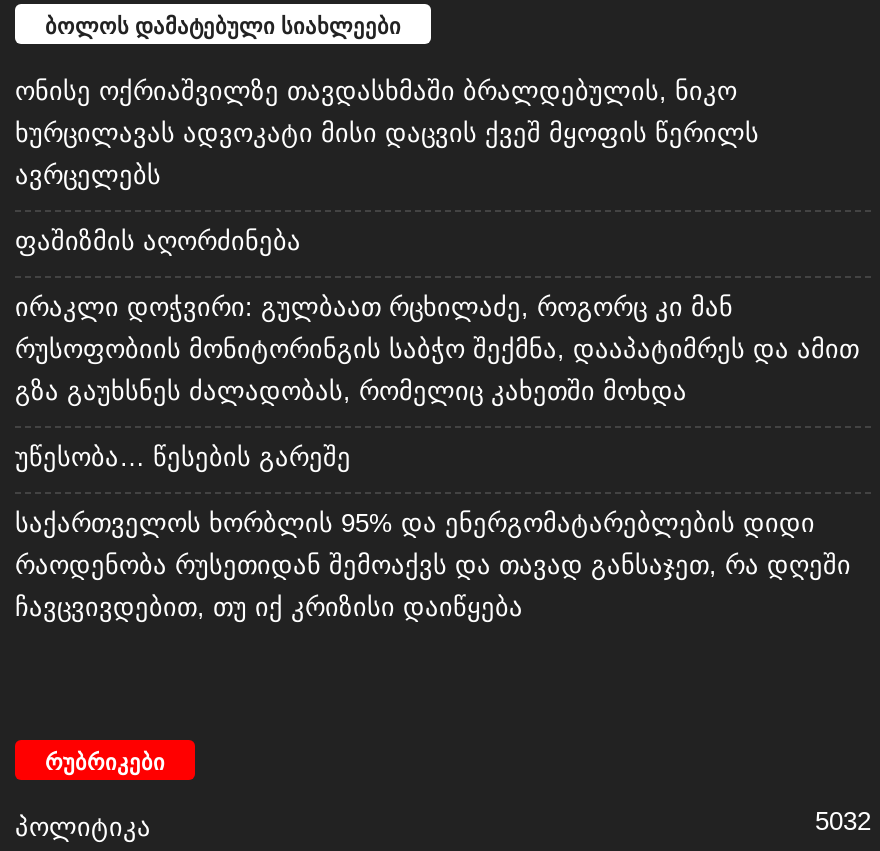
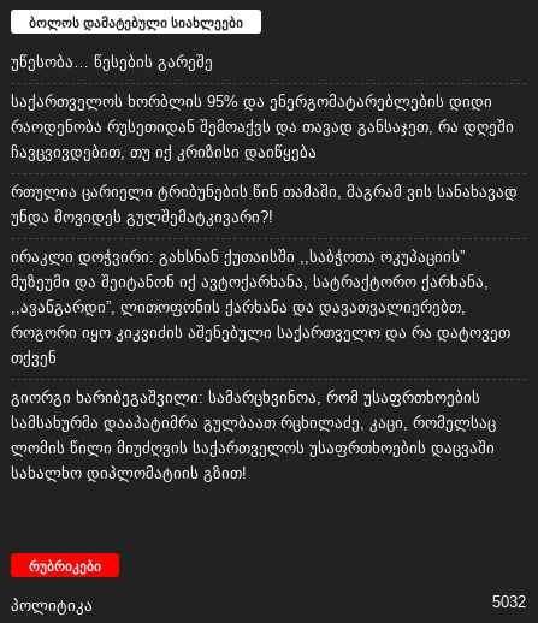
- ონისე ოქრიაშვილზე თავდასხმაში ბრალდებულის, ნიკო
- ხურცილავას ადვოკატი მისი დაცვის ქვეშ მყოფის წერილს
- ავრცელებს
- ფაშიზმის აღორძინება
- ირაკლი დოჭვირი: გულბაათ რცხილაძე, როგორც კი მან
- რუსოფობიის მონიტორინგის საბჭო შექმნა, დააპატიმრეს და ამით
- გზა გაუხსნეს ძალადობას, რომელიც კახეთში მოხდა

moved up: უწესობა… წესების გარეშე | საქართველოს ხორბლის 95% და ენერგომატარებლების დიდი | რაოდენობა რუსეთიდან შემოაქვს და თავად განსაჯეთ, რა დღეში | ჩავცვივდებით, თუ იქ კრიზისი დაიწყება

+ რთულია ცარიელი ტრიბუნების წინ თამაში, მაგრამ ვის სანახავად
+ უნდა მოვიდეს გულშემატკივარი?!
+ ირაკლი დოჭვირი: გახსნან ქუთაისში ,,საბჭოთა ოკუპაციის”
+ მუზეუმი და შეიტანონ იქ ავტოქარხანა, სატრაქტორო ქარხანა,
+ ,,ავანგარდი”, ლითოფონის ქარხანა და დავათვალიერებთ,
+ როგორი იყო კიკვიძის აშენებული საქართველო და რა დატოვეთ
+ თქვენ
+ გიორგი ხარიბეგაშვილი: სამარცხვინოა, რომ უსაფრთხოების
+ სამსახურმა დააპატიმრა გულბაათ რცხილაძე, კაცი, რომელსაც
+ ლომის წილი მიუძღვის საქართველოს უსაფრთხოების დაცვაში
+ სახალხო დიპლომატიის გზით!
